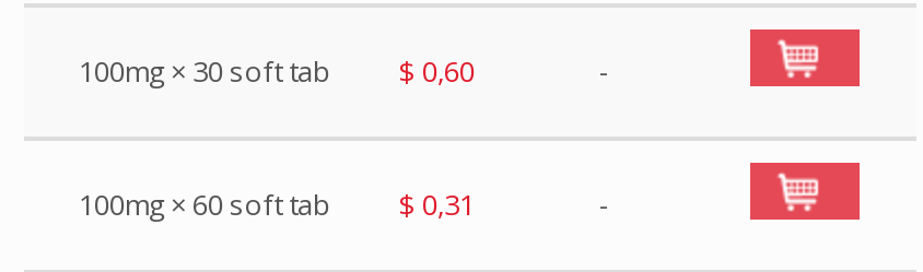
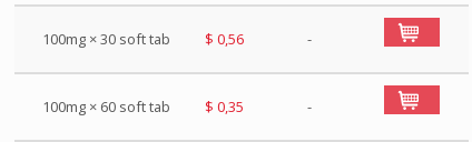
- 100mg × 30 soft tab $ 0,60
+ 100mg × 30 soft tab $ 0,56

- 100mg × 60 soft tab $ 0,31
+ 100mg × 60 soft tab $ 0,35
